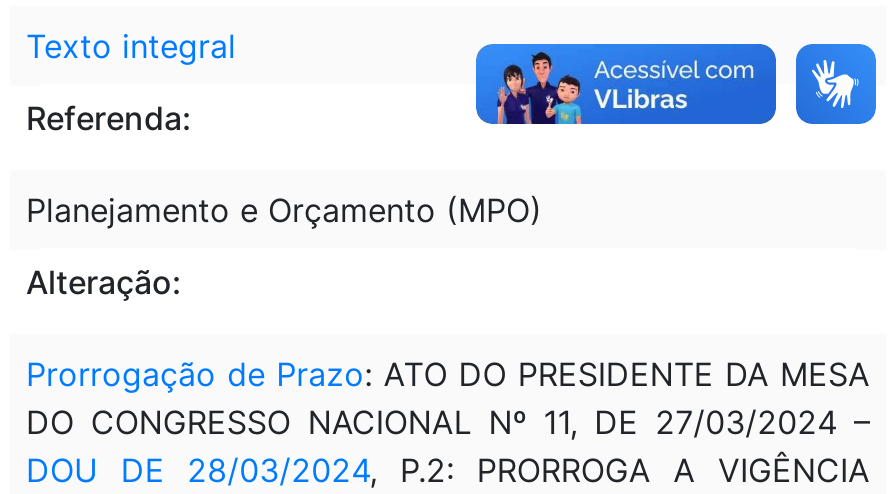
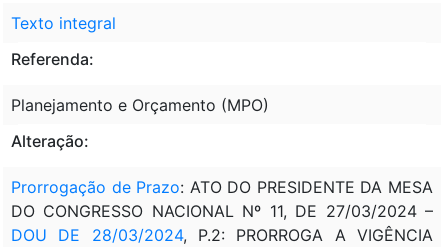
- [image]

- [image]
